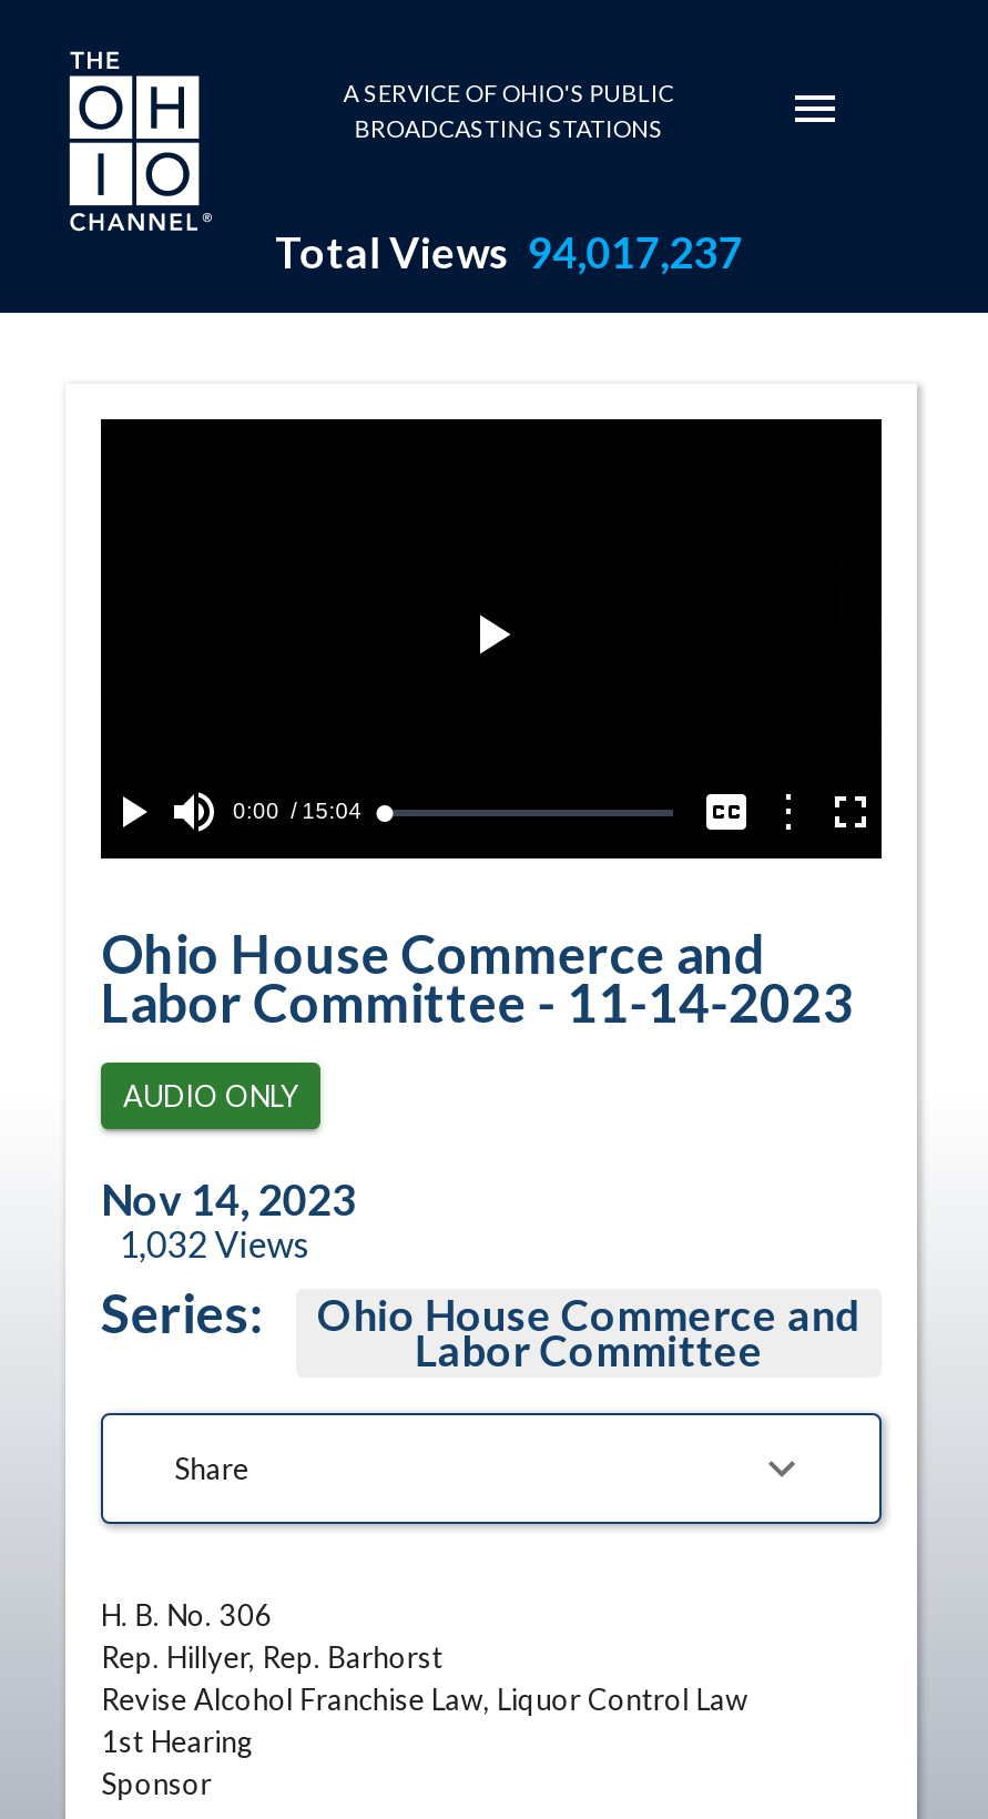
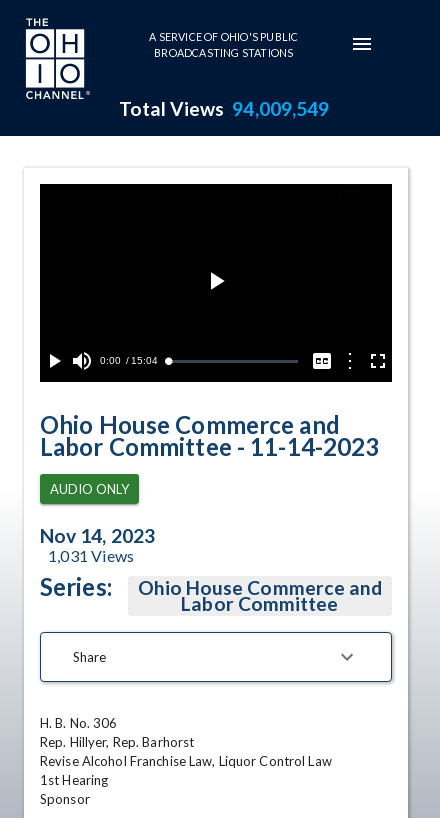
- Total Views 94,017,237
+ Total Views 94,009,549

- 1,032 Views
+ 1,031 Views
